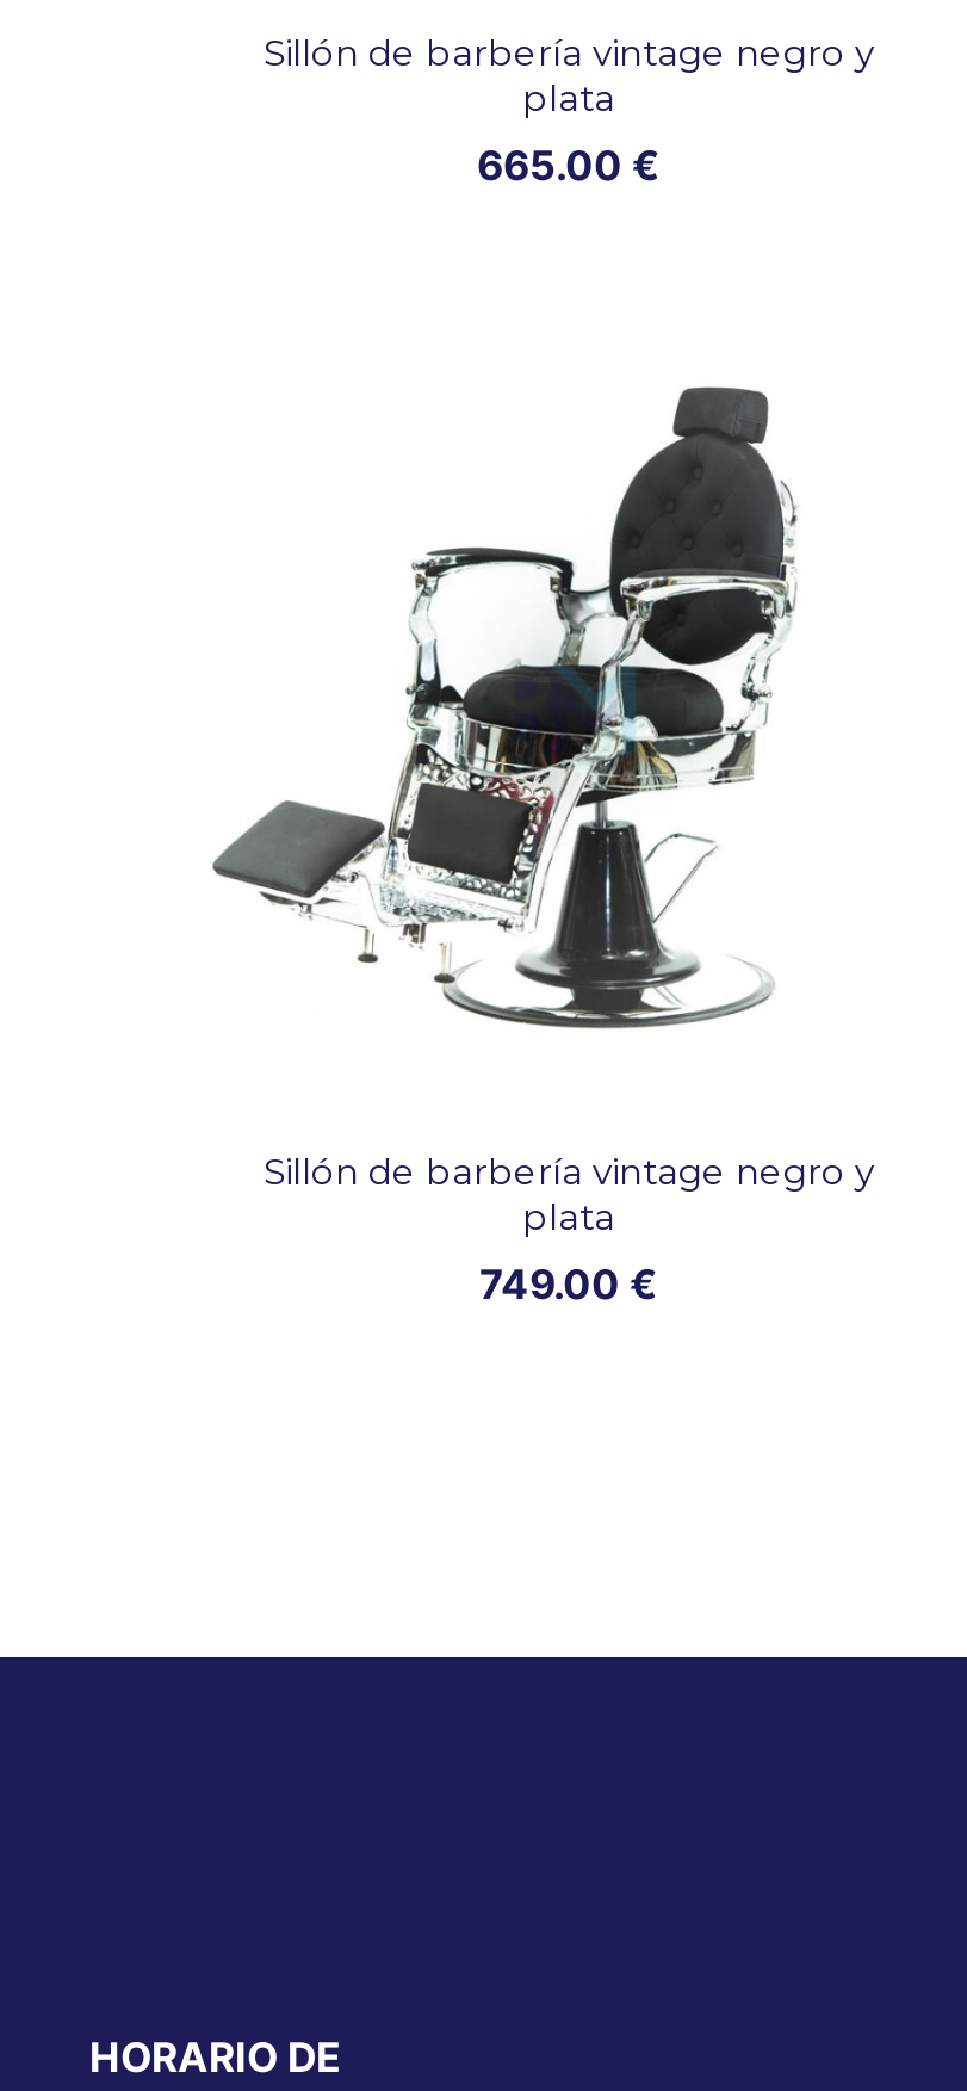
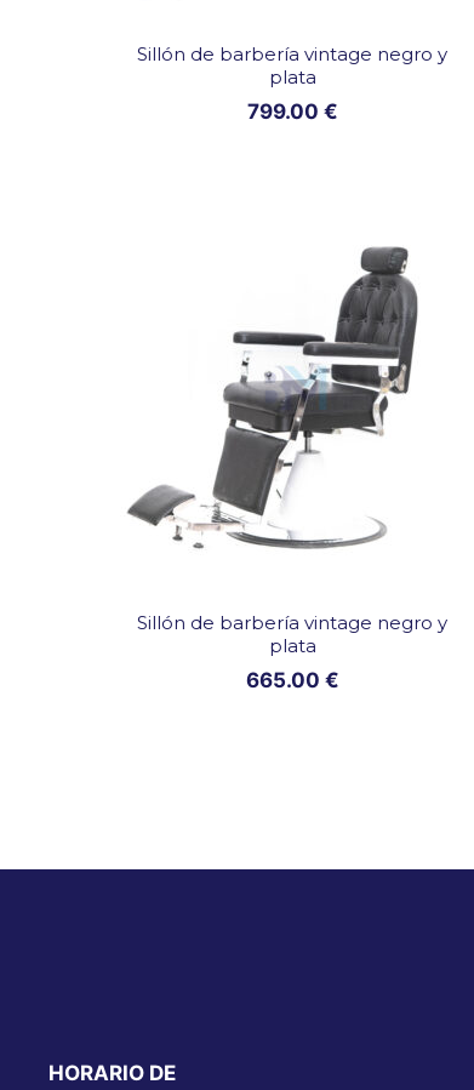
- 665.00 €
+ 799.00 €

- [image]
+ [image]

- 749.00 €
+ 665.00 €
